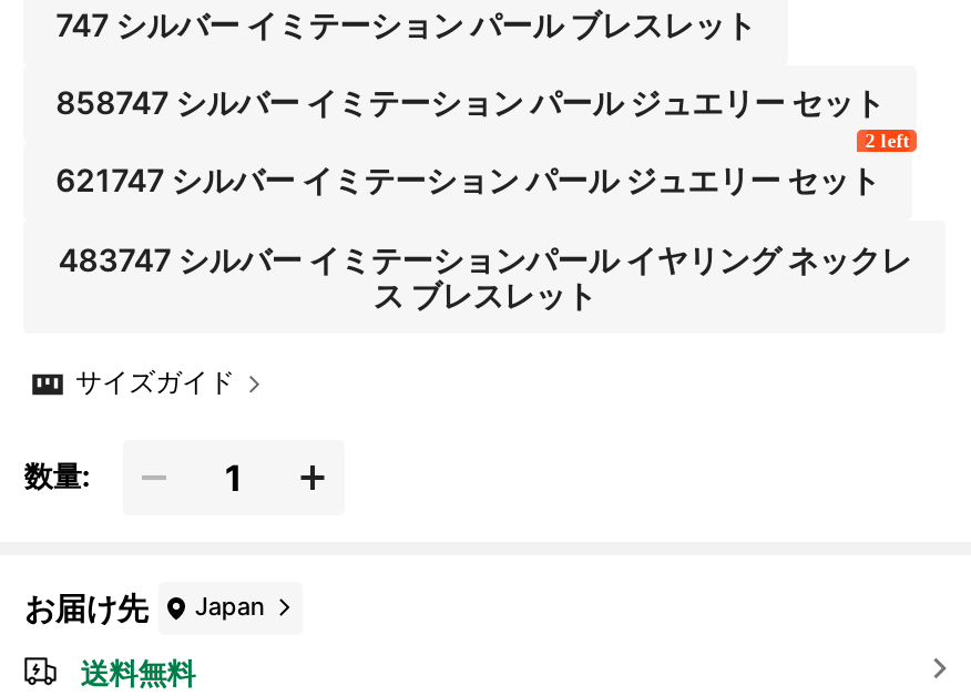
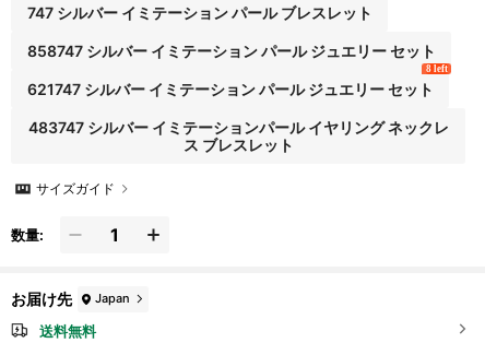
- 2 left
+ 8 left
